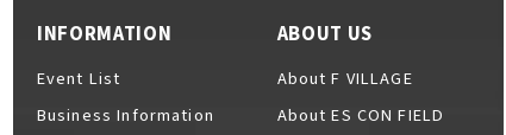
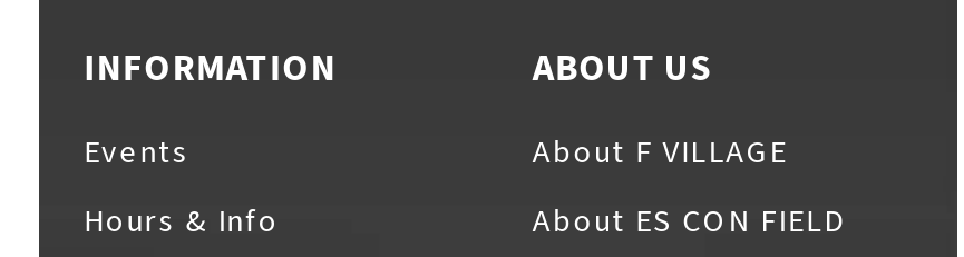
- Event List
+ Events

- Business Information
+ Hours & Info
